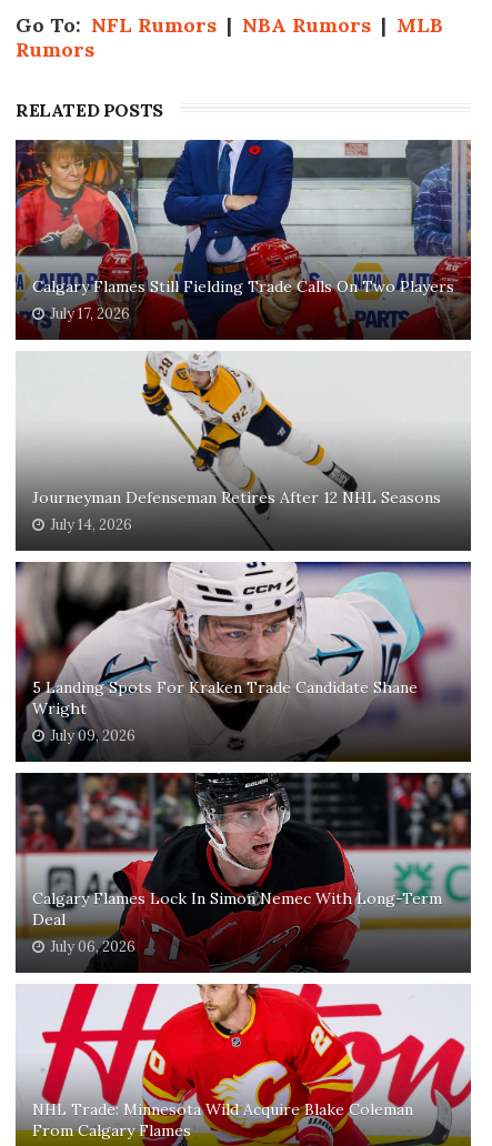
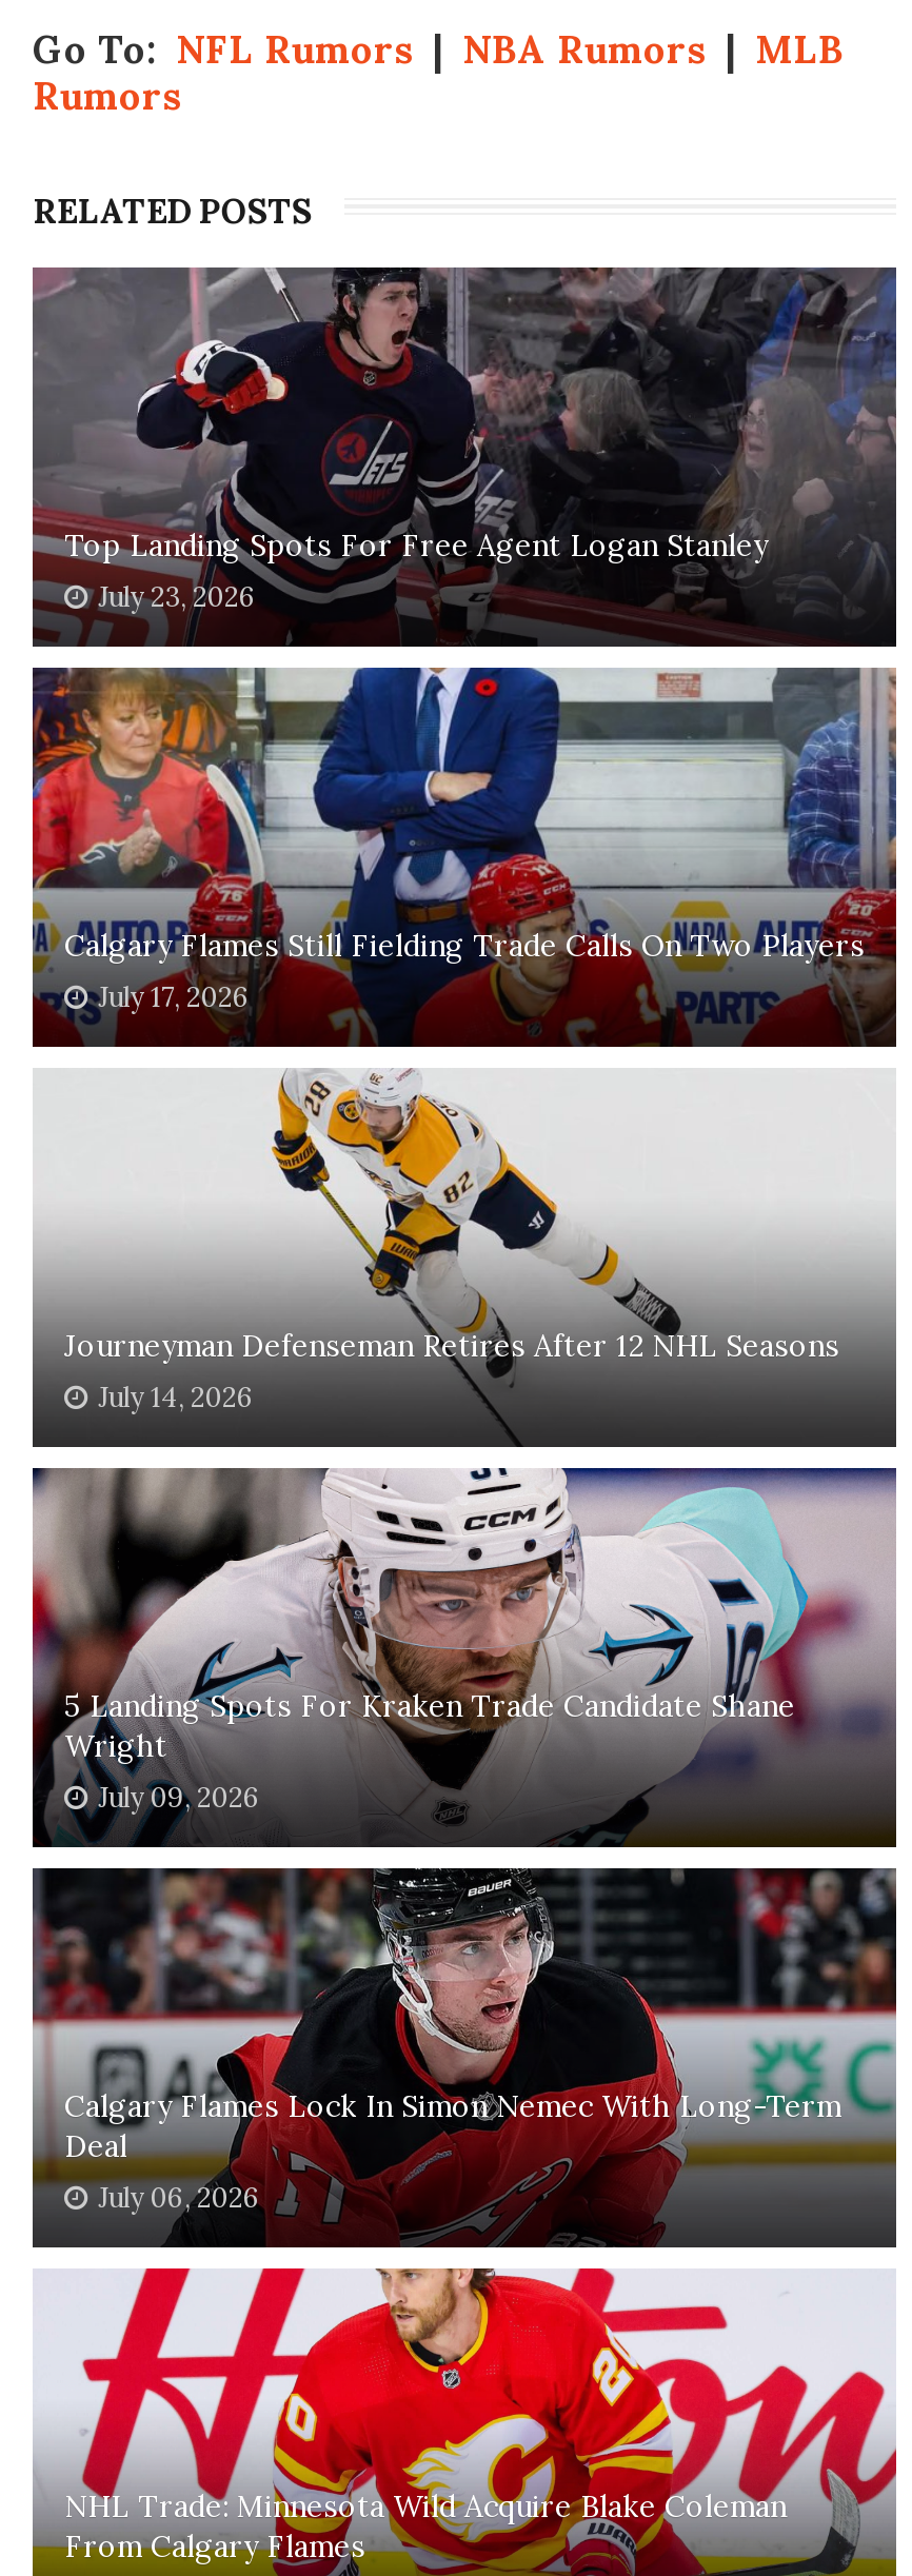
+ [image]
+ Top Landing Spots For Free Agent Logan Stanley
+ July 23, 2026
